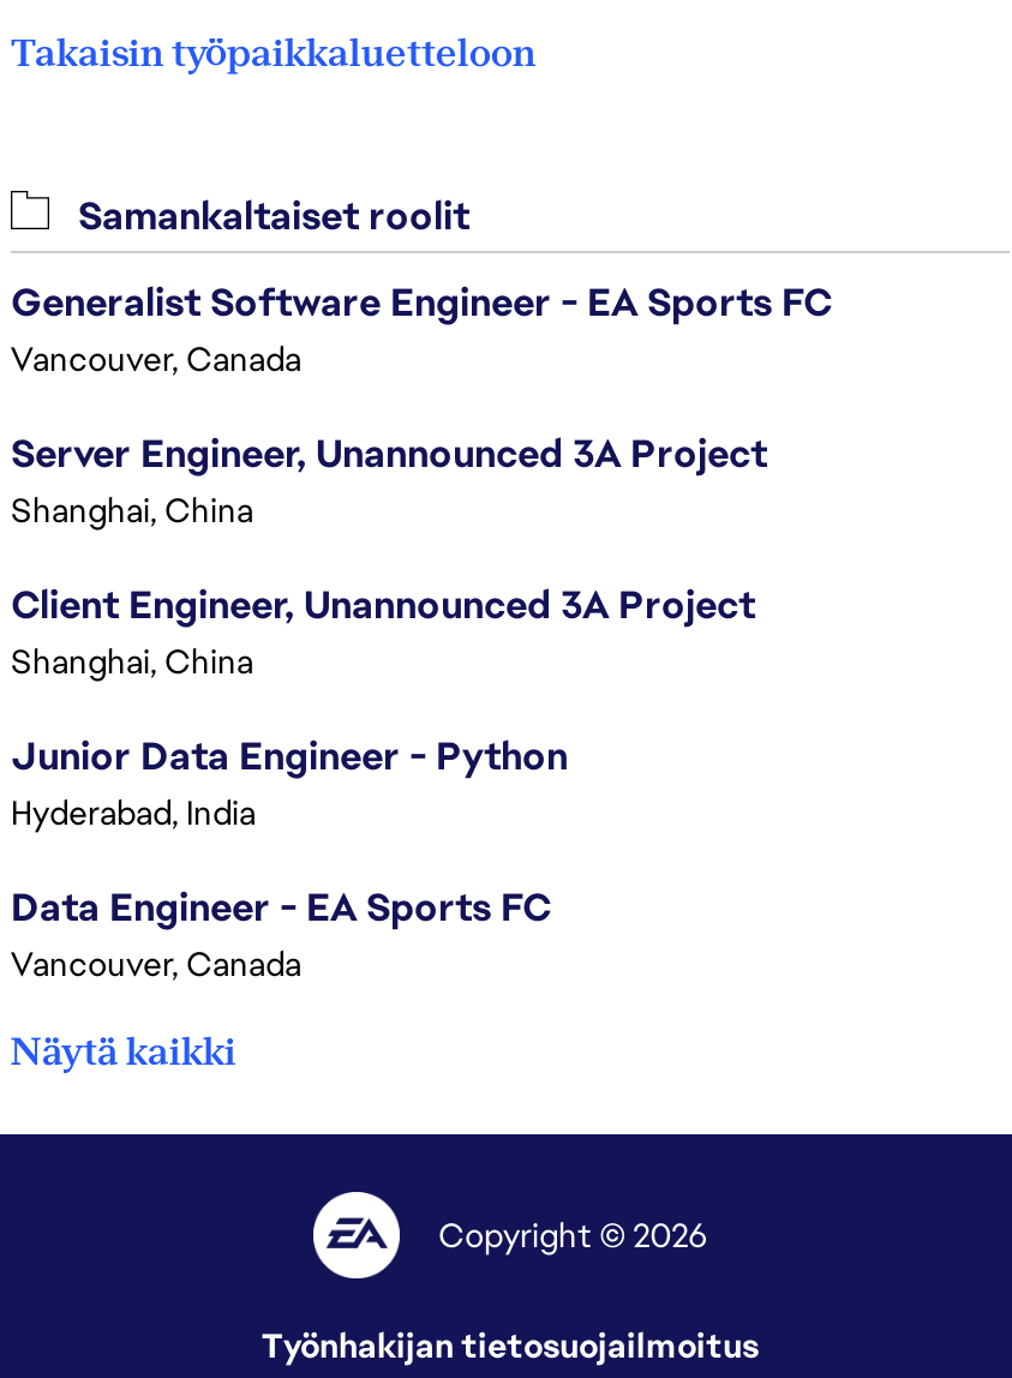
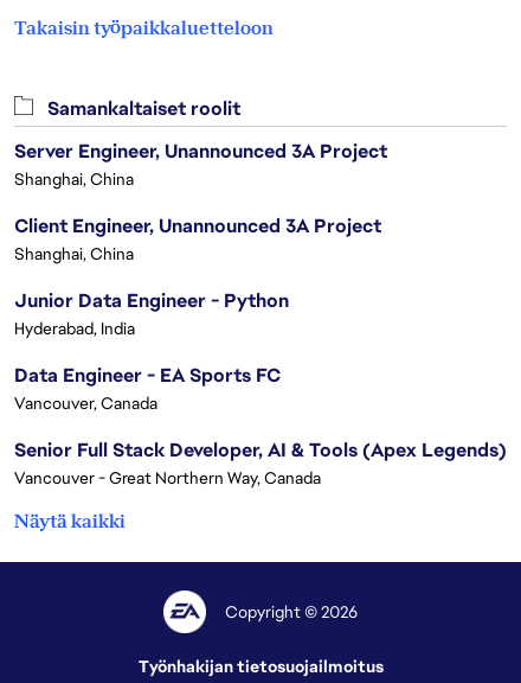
- Generalist Software Engineer - EA Sports FC
- Vancouver, Canada

moved up: Server Engineer, Unannounced 3A Project | Shanghai, China | Client Engineer, Unannounced 3A Project | Shanghai, China | Junior Data Engineer - Python | Hyderabad, India | Data Engineer - EA Sports FC | Vancouver, Canada

+ Senior Full Stack Developer, AI & Tools (Apex Legends)
+ Vancouver - Great Northern Way, Canada
